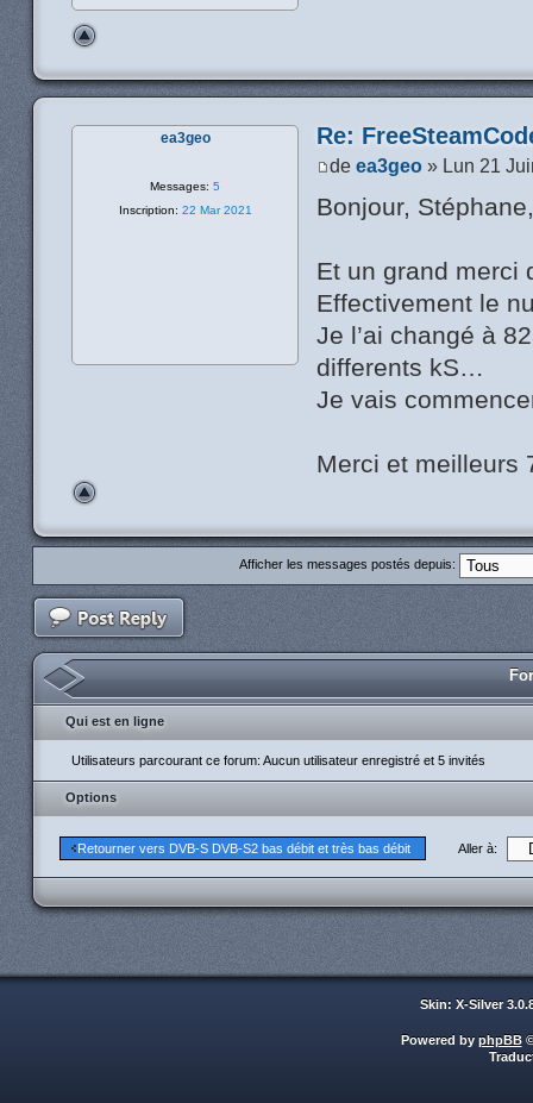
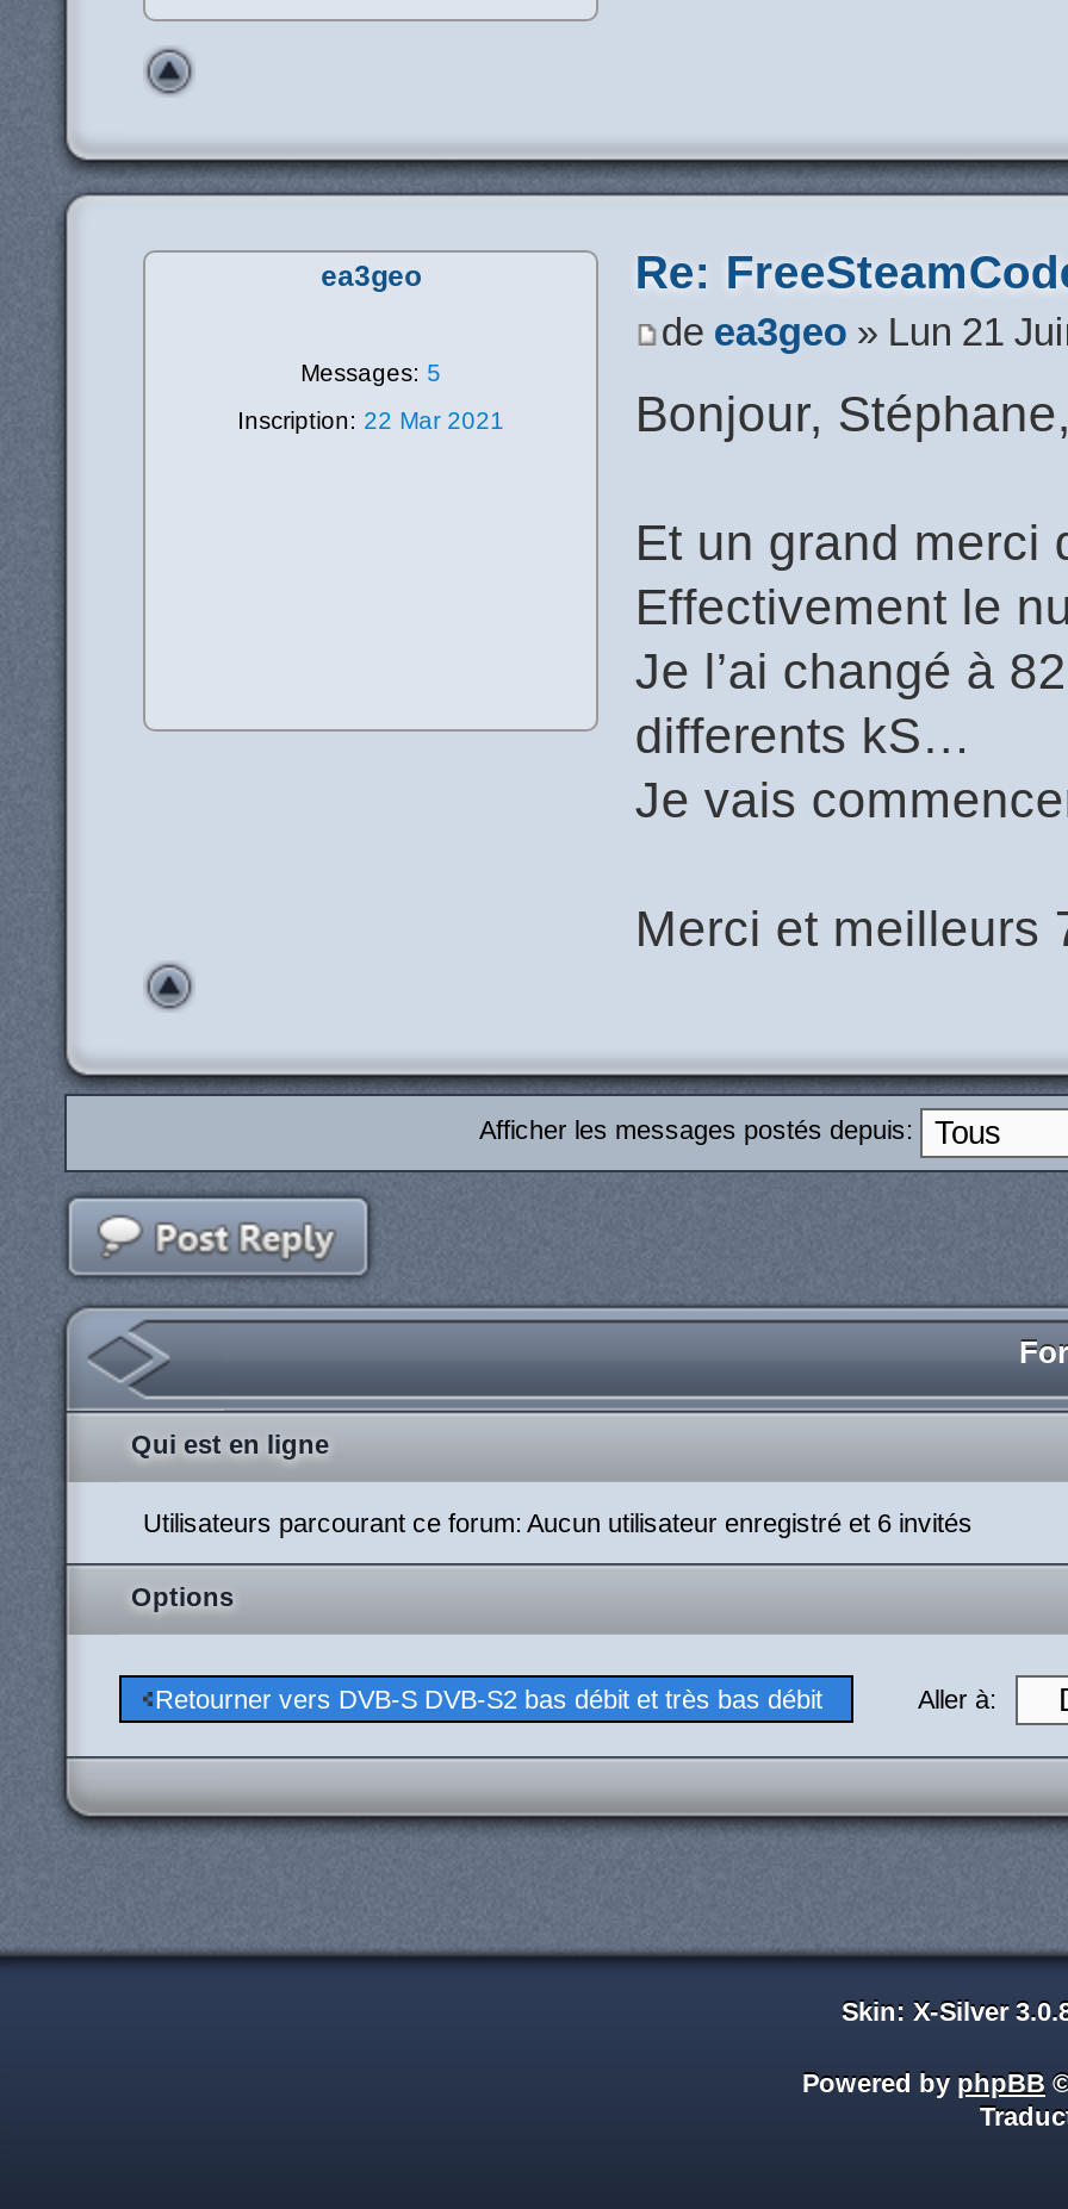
- Utilisateurs parcourant ce forum: Aucun utilisateur enregistré et 5 invités
+ Utilisateurs parcourant ce forum: Aucun utilisateur enregistré et 6 invités
